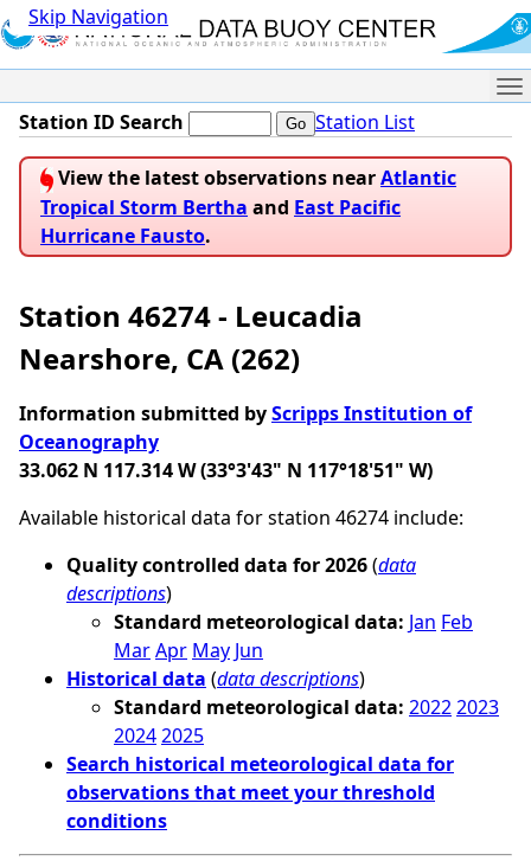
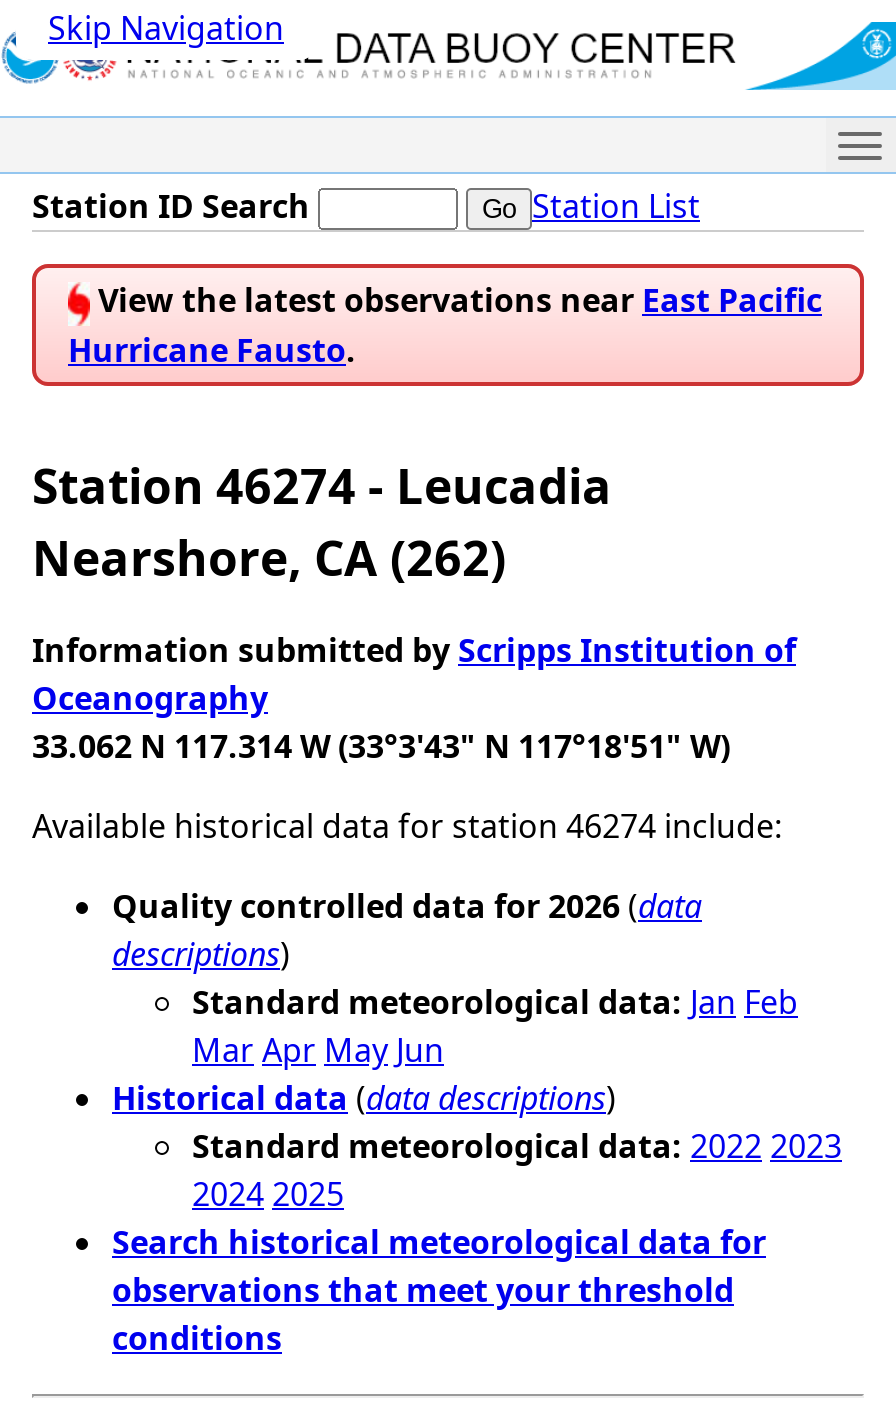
- View the latest observations near Atlantic
- Tropical Storm Bertha and East Pacific
+ View the latest observations near East Pacific
